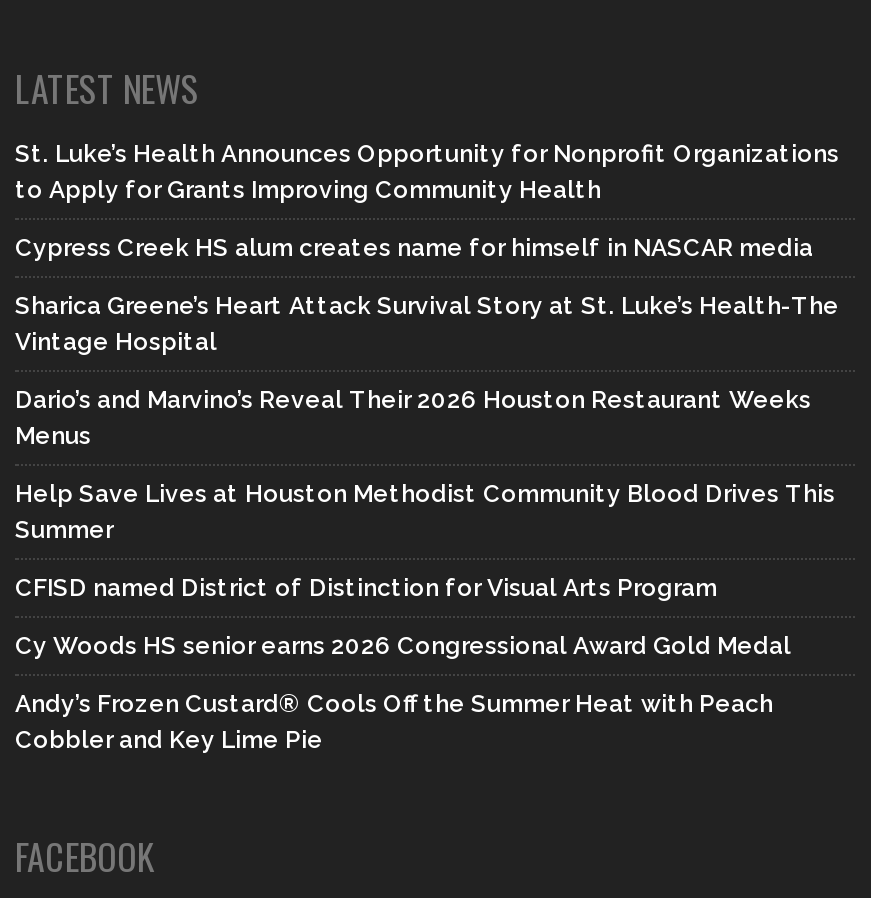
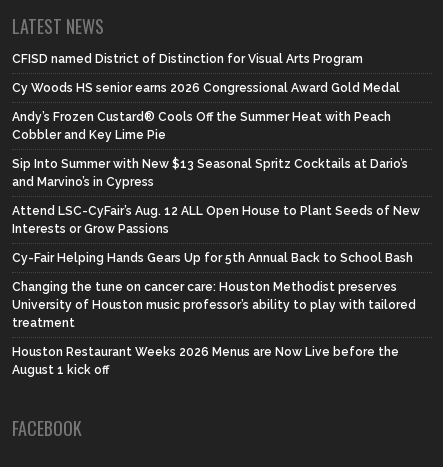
- St. Luke’s Health Announces Opportunity for Nonprofit Organizations
- to Apply for Grants Improving Community Health
- Cypress Creek HS alum creates name for himself in NASCAR media
- Sharica Greene’s Heart Attack Survival Story at St. Luke’s Health-The
- Vintage Hospital
- Dario’s and Marvino’s Reveal Their 2026 Houston Restaurant Weeks
- Menus
- Help Save Lives at Houston Methodist Community Blood Drives This
- Summer

moved up: CFISD named District of Distinction for Visual Arts Program | Cy Woods HS senior earns 2026 Congressional Award Gold Medal | Andy’s Frozen Custard® Cools Off the Summer Heat with Peach | Cobbler and Key Lime Pie

+ Sip Into Summer with New $13 Seasonal Spritz Cocktails at Dario’s
+ and Marvino’s in Cypress
+ Attend LSC-CyFair’s Aug. 12 ALL Open House to Plant Seeds of New
+ Interests or Grow Passions
+ Cy-Fair Helping Hands Gears Up for 5th Annual Back to School Bash
+ Changing the tune on cancer care: Houston Methodist preserves
+ University of Houston music professor’s ability to play with tailored
+ treatment
+ Houston Restaurant Weeks 2026 Menus are Now Live before the
+ August 1 kick off
